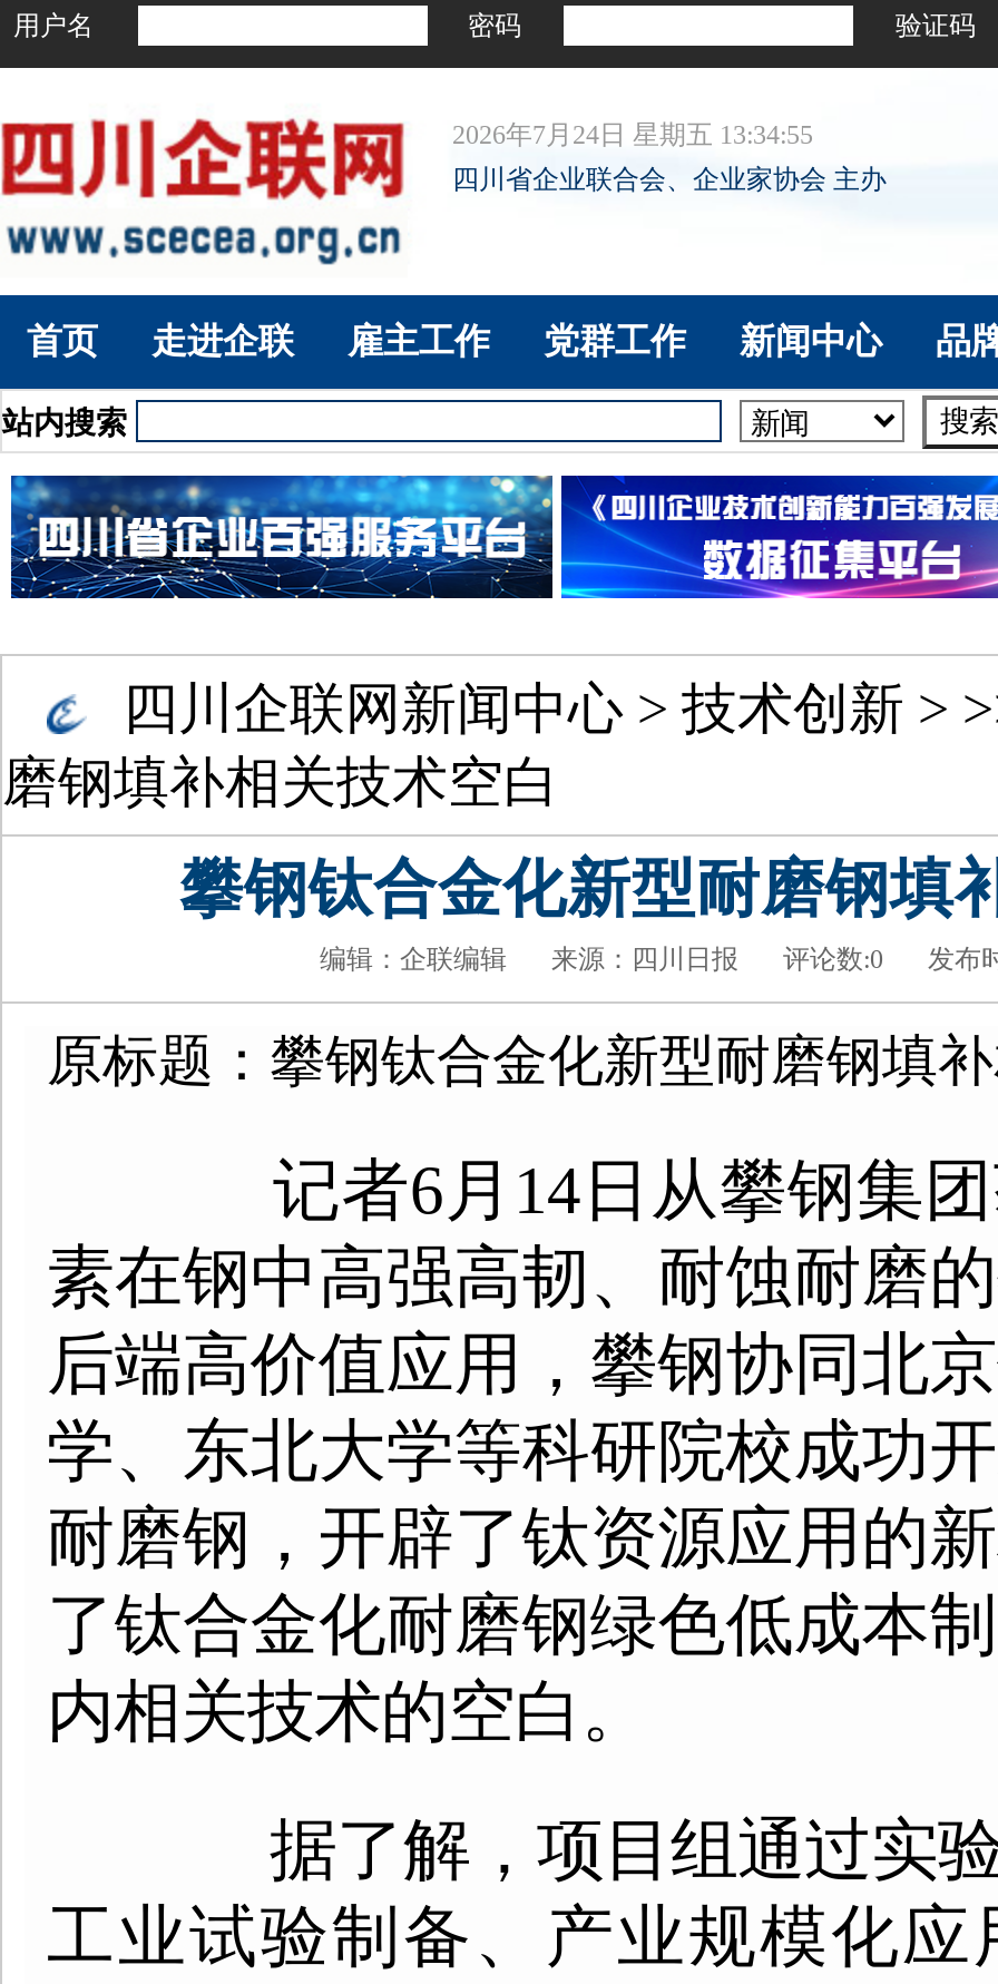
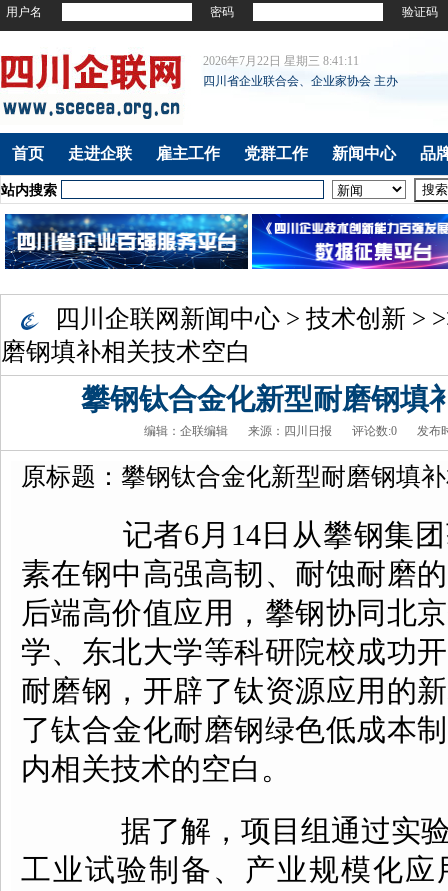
- 2026年7月24日 星期五 13:34:55
+ 2026年7月22日 星期三 8:41:11
